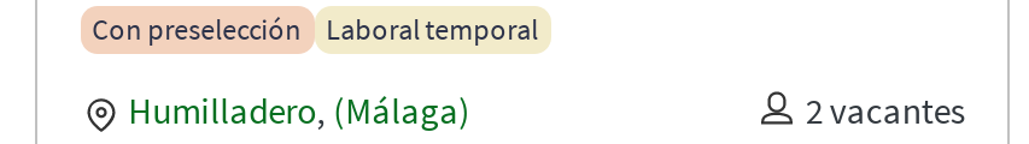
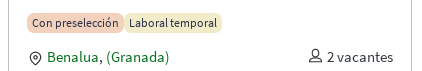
- Humilladero, (Málaga)
+ Benalua, (Granada)
